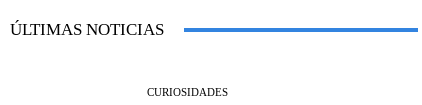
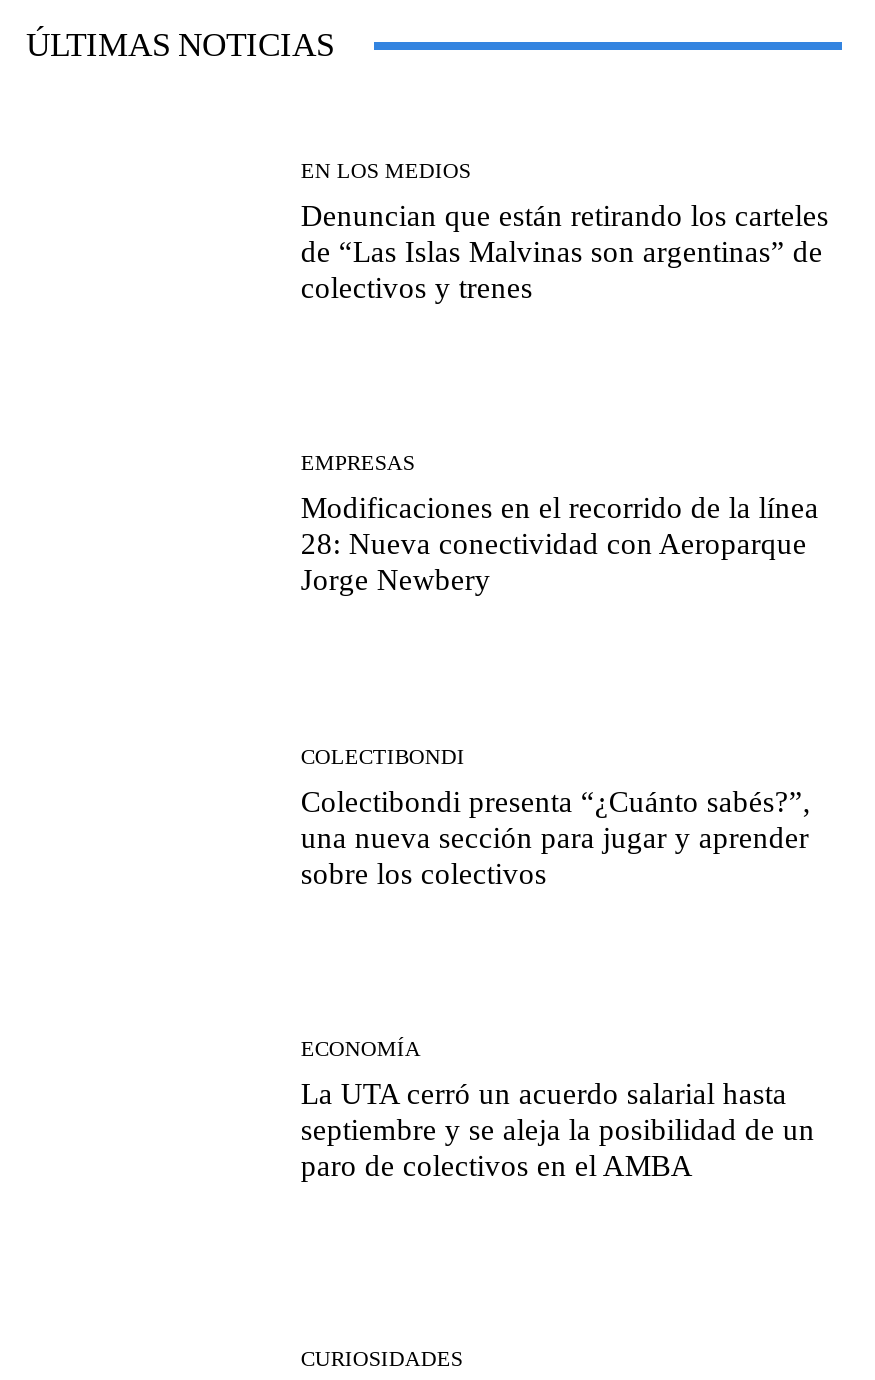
+ EN LOS MEDIOS
+ Denuncian que están retirando los carteles
+ de “Las Islas Malvinas son argentinas” de
+ colectivos y trenes

+ EMPRESAS
+ Modificaciones en el recorrido de la línea
+ 28: Nueva conectividad con Aeroparque
+ Jorge Newbery

+ COLECTIBONDI
+ Colectibondi presenta “¿Cuánto sabés?”,
+ una nueva sección para jugar y aprender
+ sobre los colectivos

+ ECONOMÍA
+ La UTA cerró un acuerdo salarial hasta
+ septiembre y se aleja la posibilidad de un
+ paro de colectivos en el AMBA
